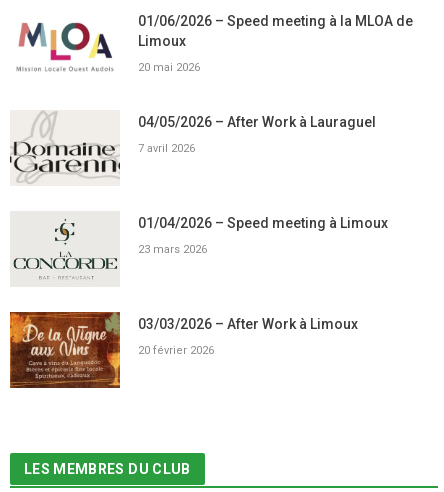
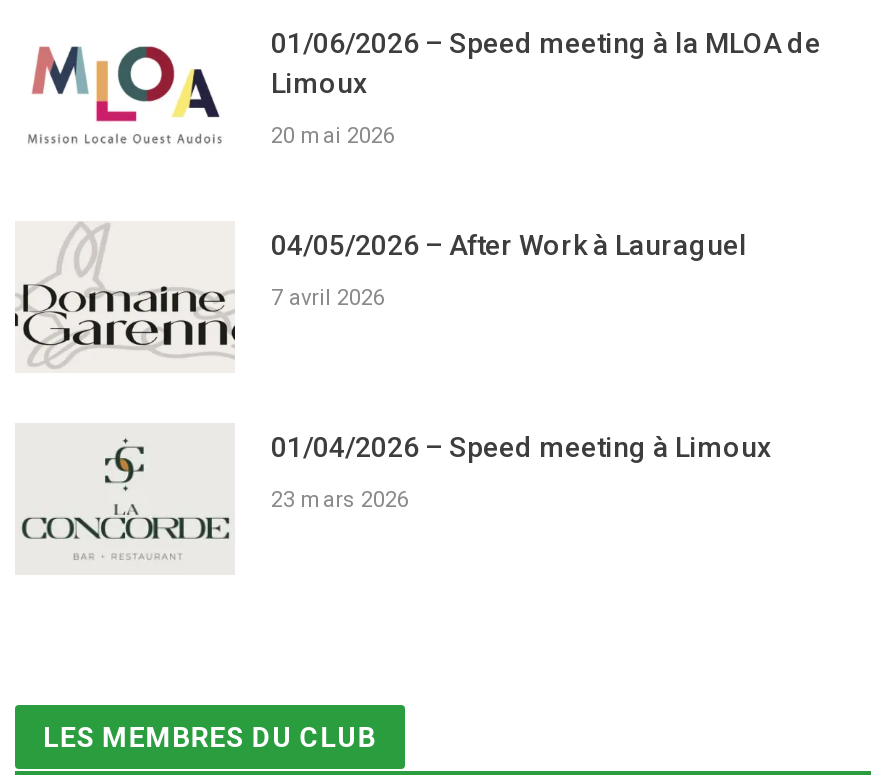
- [image]
- 03/03/2026 – After Work à Limoux
- 20 février 2026
